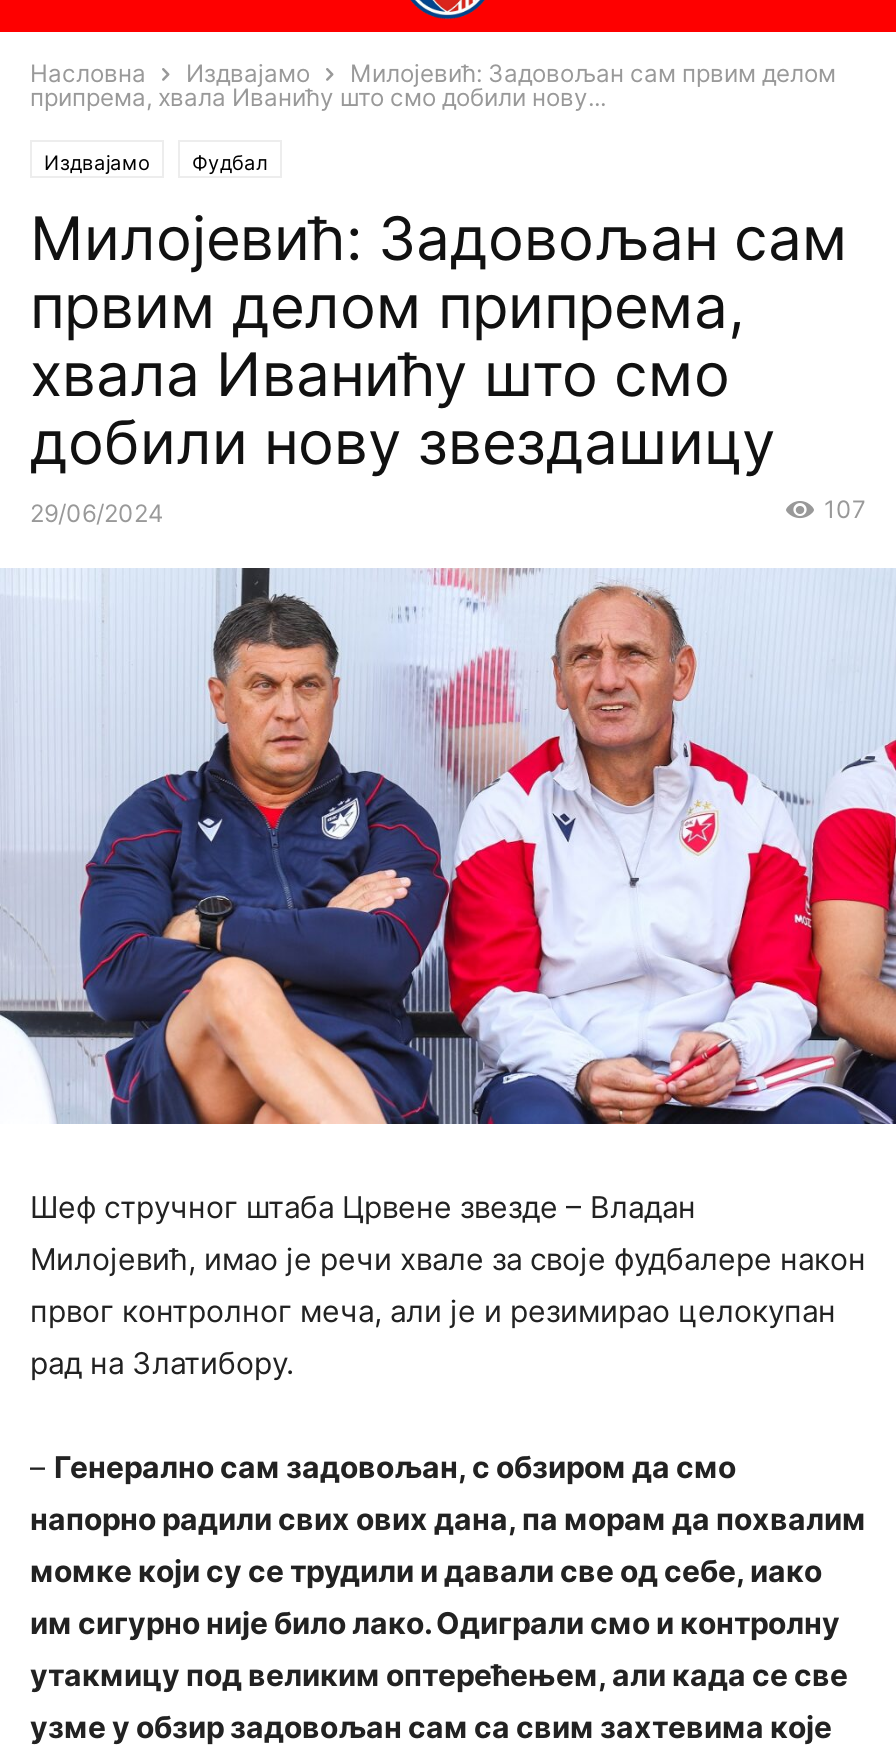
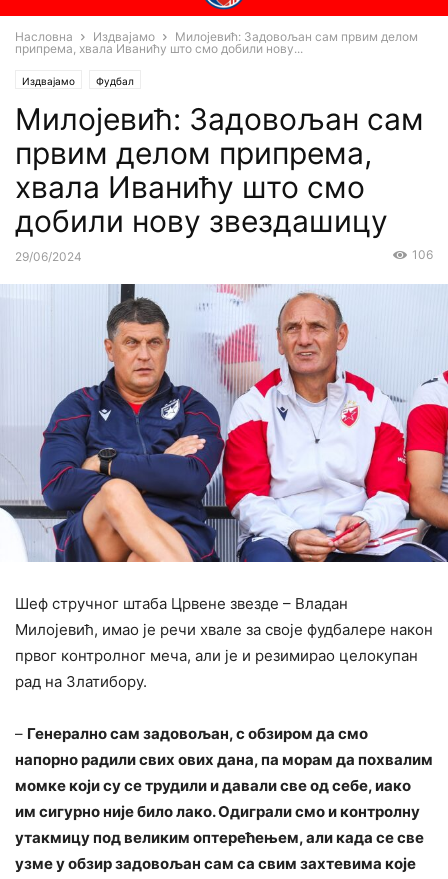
- 107
+ 106
